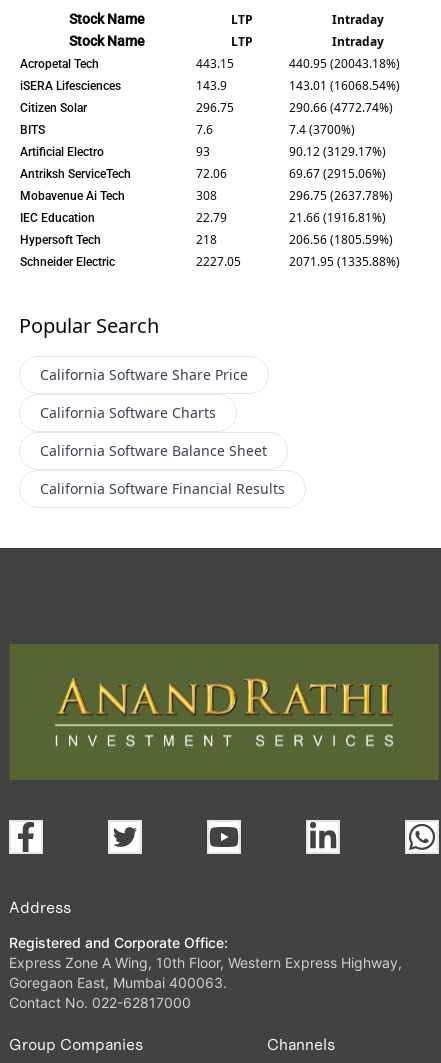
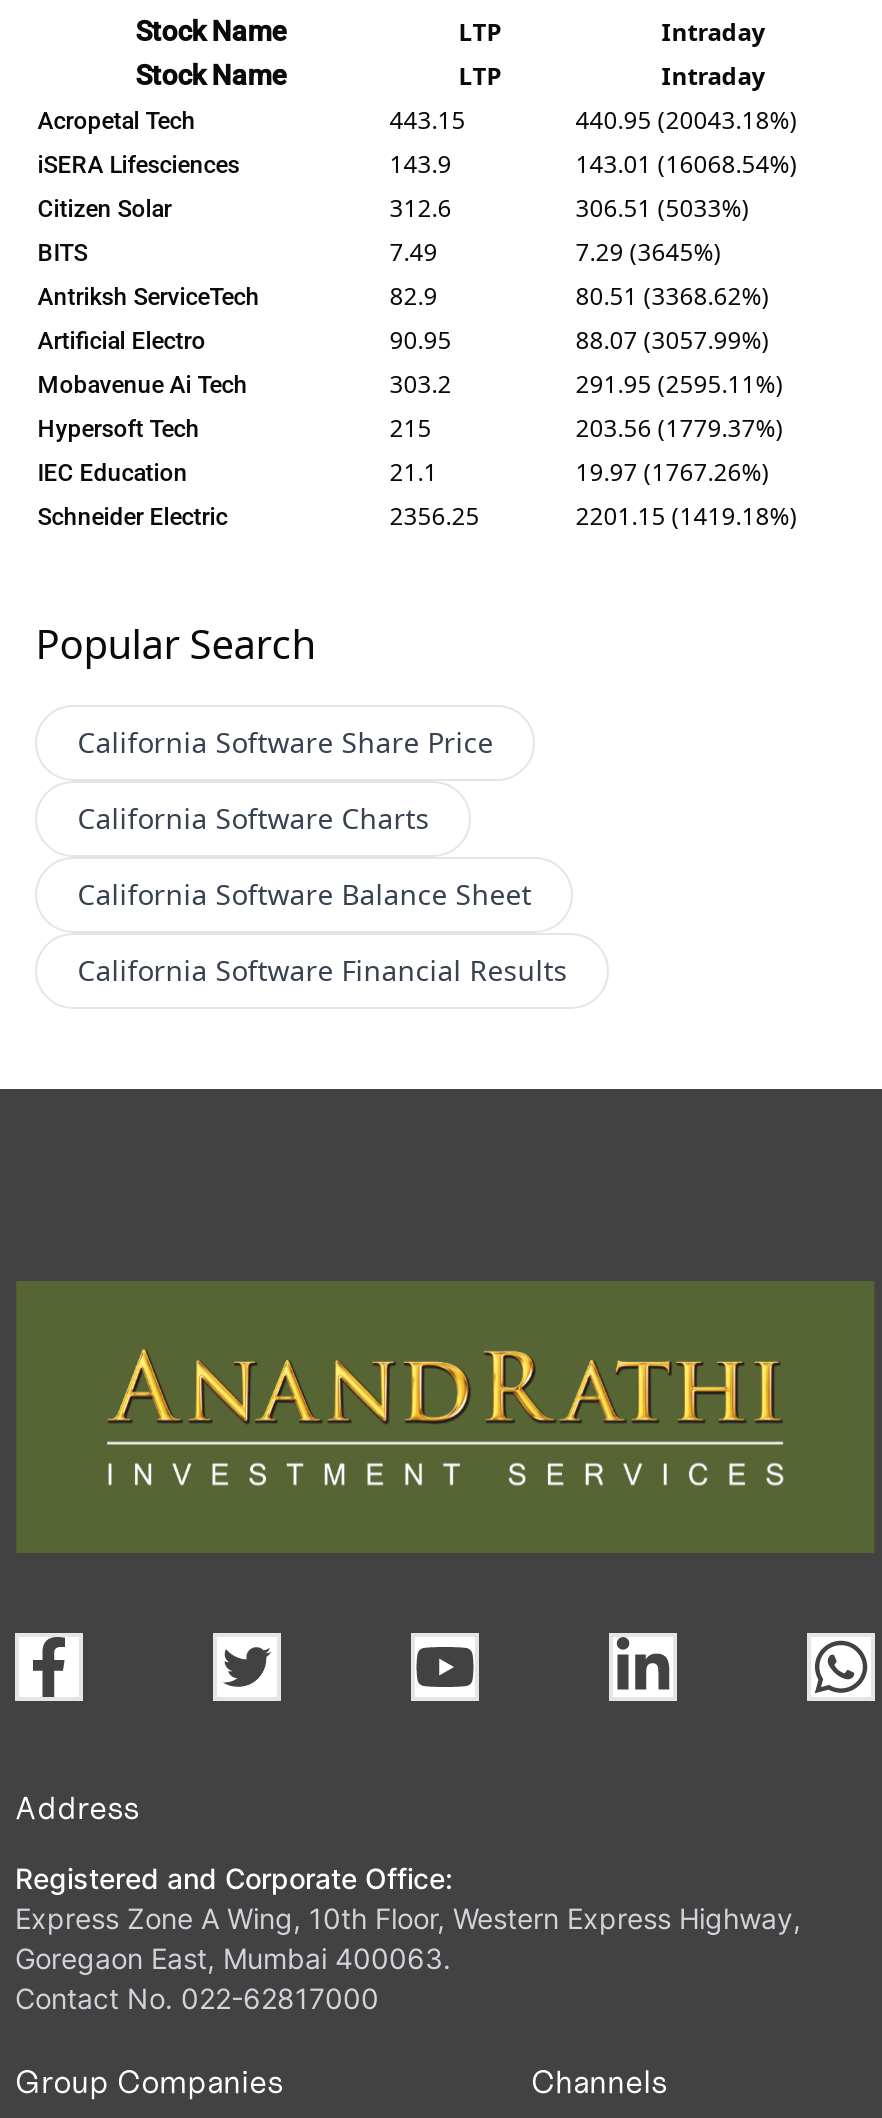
- 296.75
+ 312.6

- 290.66 (4772.74%)
+ 306.51 (5033%)

- 7.6
- 7.4 (3700%)
+ 7.49
+ 7.29 (3645%)
+ 82.9
+ 80.51 (3368.62%)

moved down: Artificial Electro

- 93
- 90.12 (3129.17%)
- 72.06
- 69.67 (2915.06%)
+ 90.95
+ 88.07 (3057.99%)

moved up: Antriksh ServiceTech

- 308
- 296.75 (2637.78%)
+ 303.2
+ 291.95 (2595.11%)
+ 215
+ 203.56 (1779.37%)

moved down: IEC Education

- 22.79
- 21.66 (1916.81%)
- 218
- 206.56 (1805.59%)
+ 21.1
+ 19.97 (1767.26%)

moved up: Hypersoft Tech

- 2227.05
+ 2356.25

- 2071.95 (1335.88%)
+ 2201.15 (1419.18%)
